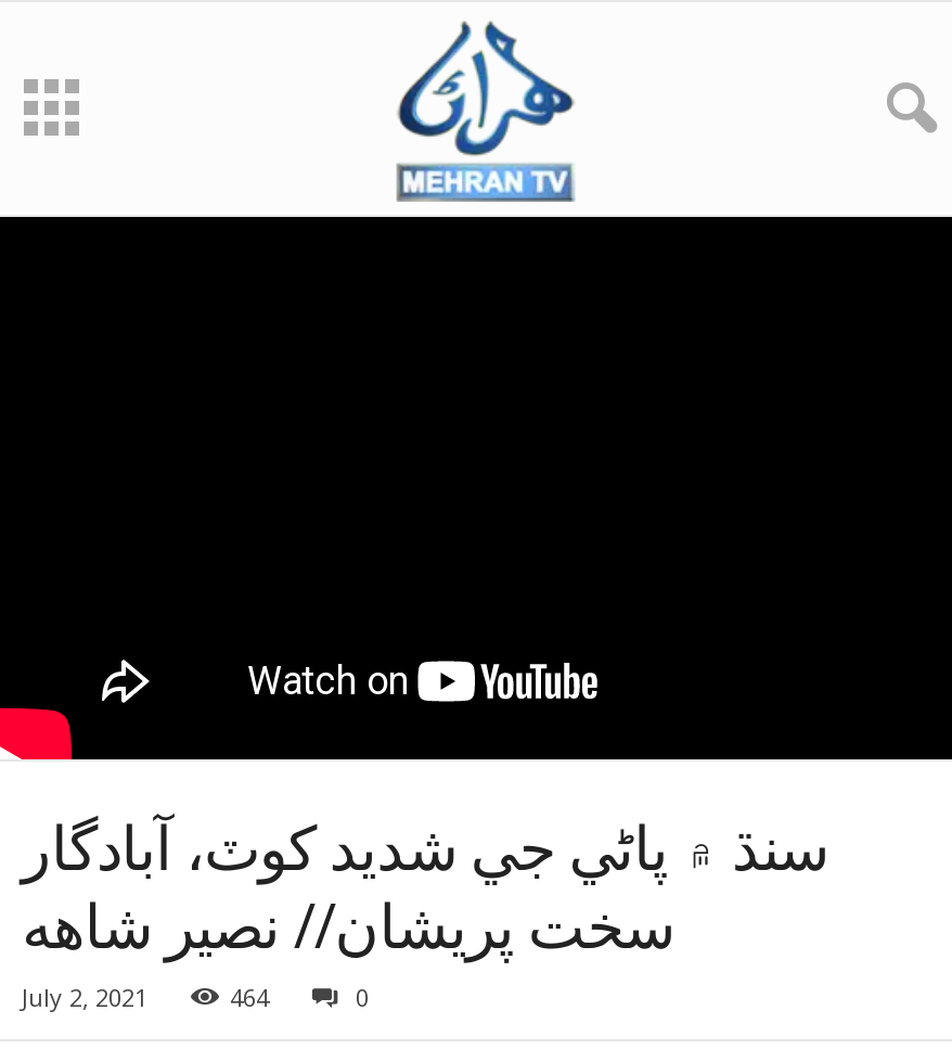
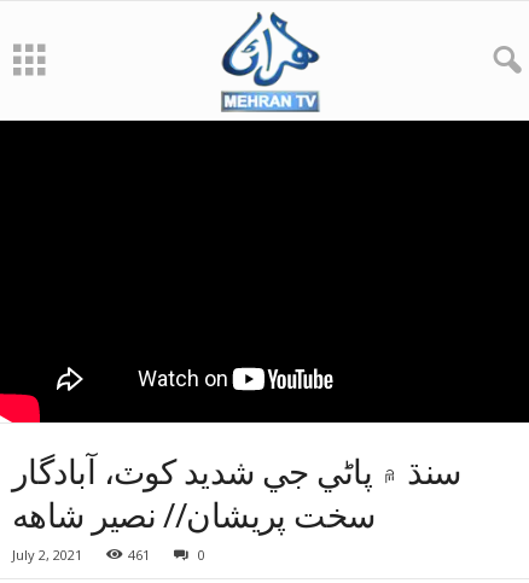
- 464
+ 461
